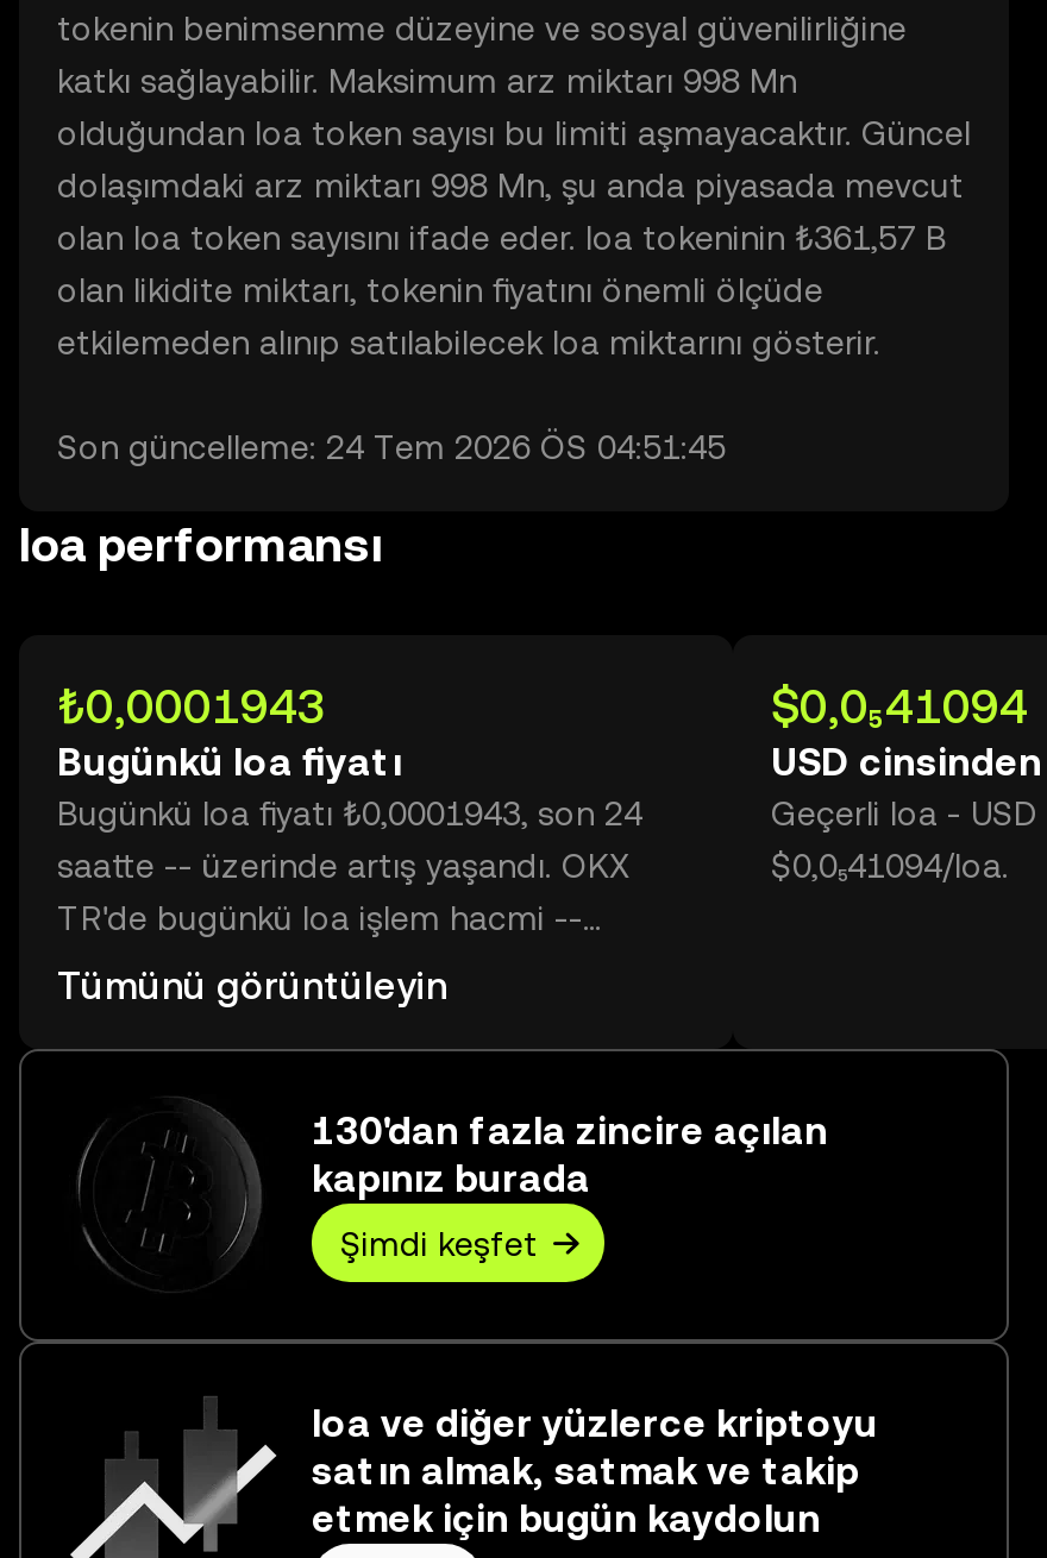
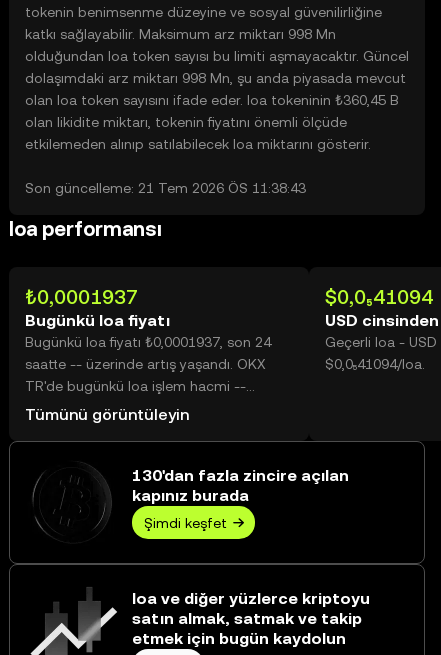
- olan loa token sayısını ifade eder. loa tokeninin ₺361,57 B
+ olan loa token sayısını ifade eder. loa tokeninin ₺360,45 B

- Son güncelleme: 24 Tem 2026 ÖS 04:51:45
+ Son güncelleme: 21 Tem 2026 ÖS 11:38:43

- ₺0,0001943
+ ₺0,0001937

- Bugünkü loa fiyatı ₺0,0001943, son 24
+ Bugünkü loa fiyatı ₺0,0001937, son 24
